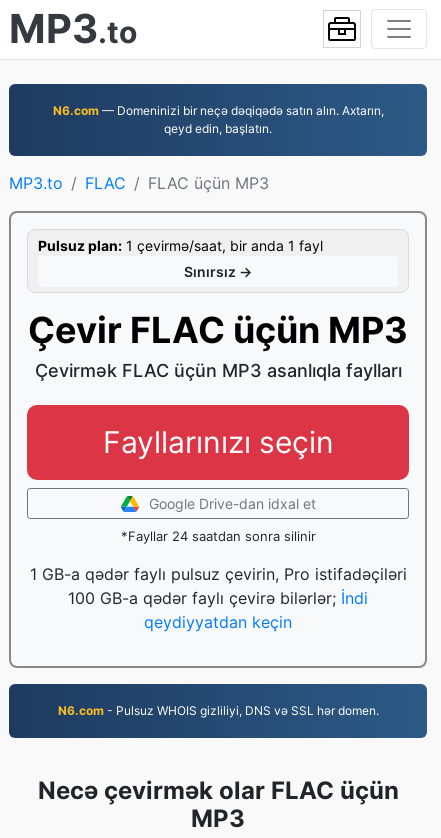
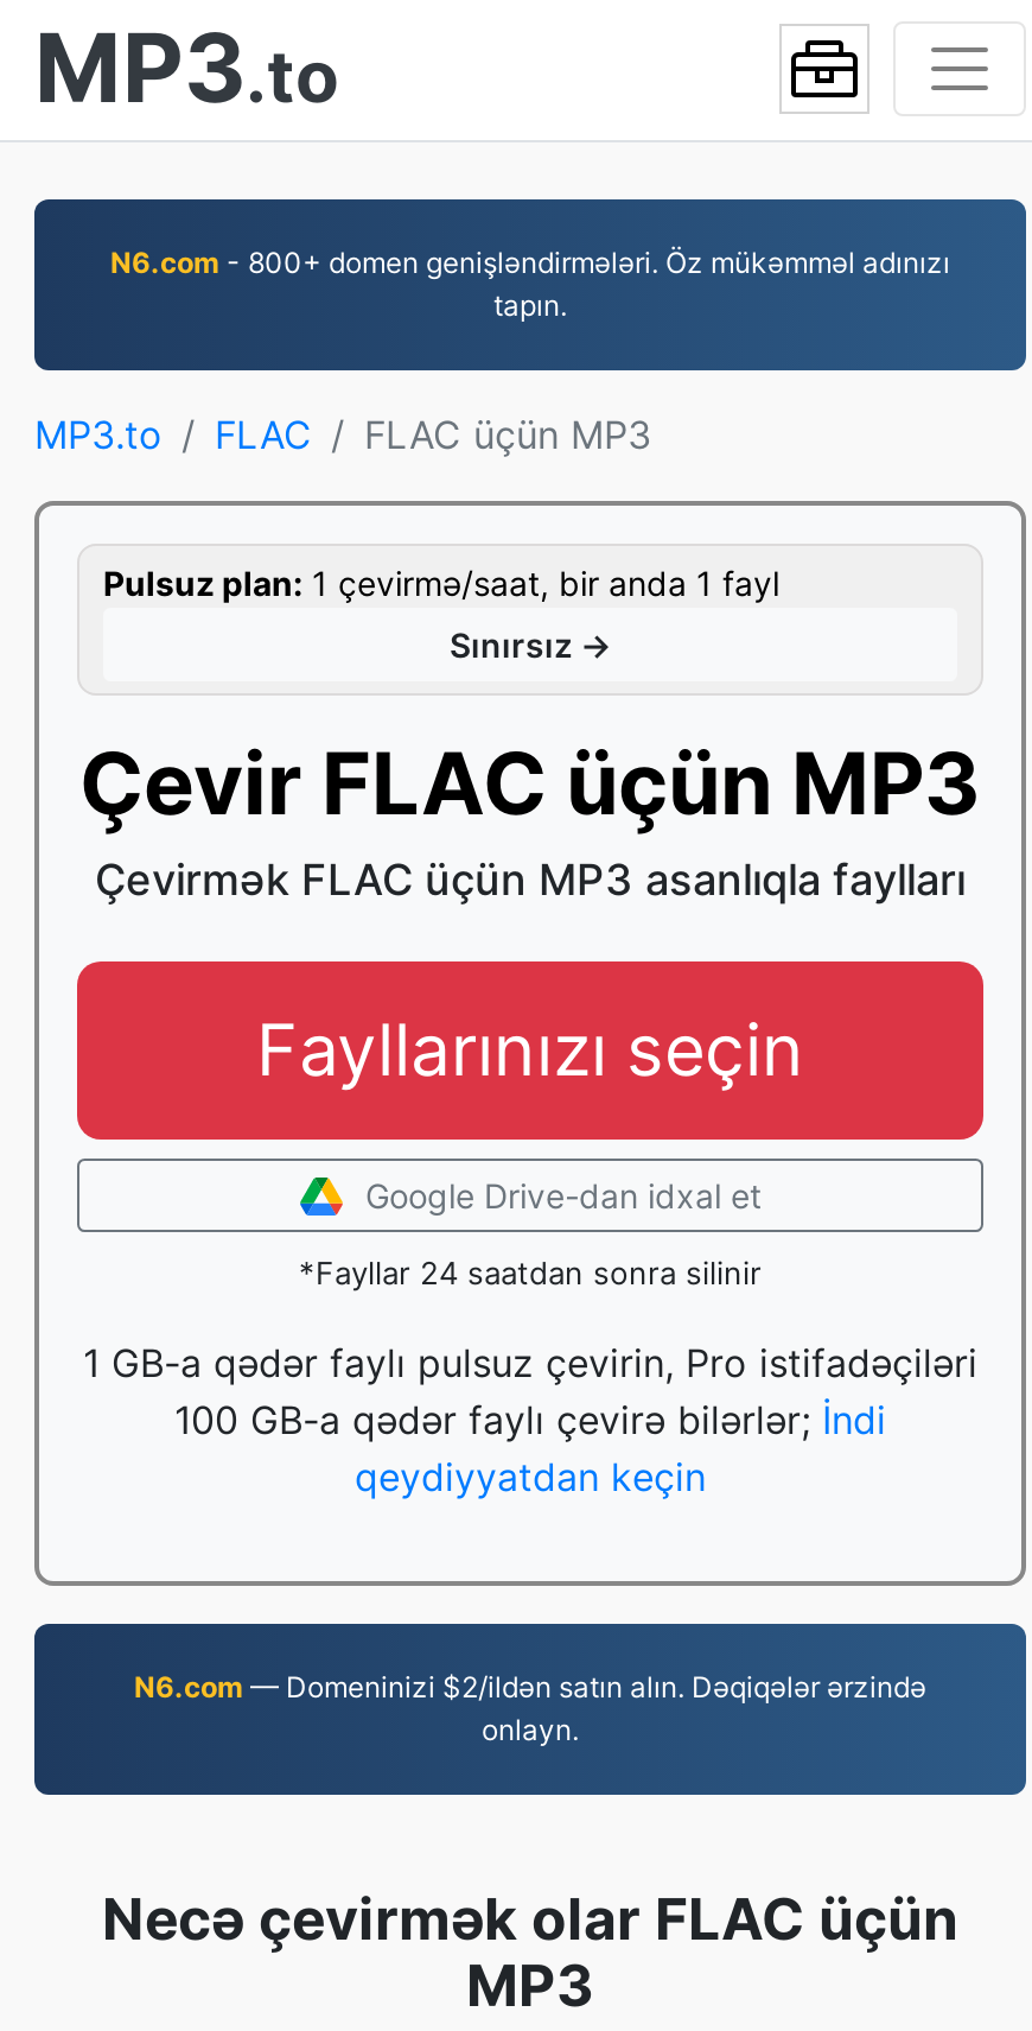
- N6.com — Domeninizi bir neçə dəqiqədə satın alın. Axtarın,
- qeyd edin, başlatın.
+ N6.com - 800+ domen genişləndirmələri. Öz mükəmməl adınızı
+ tapın.

- N6.com - Pulsuz WHOIS gizliliyi, DNS və SSL hər domen.
+ N6.com — Domeninizi $2/ildən satın alın. Dəqiqələr ərzində
+ onlayn.
